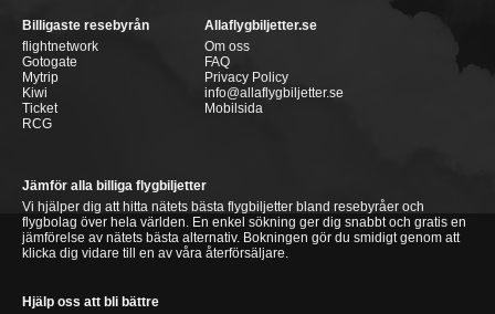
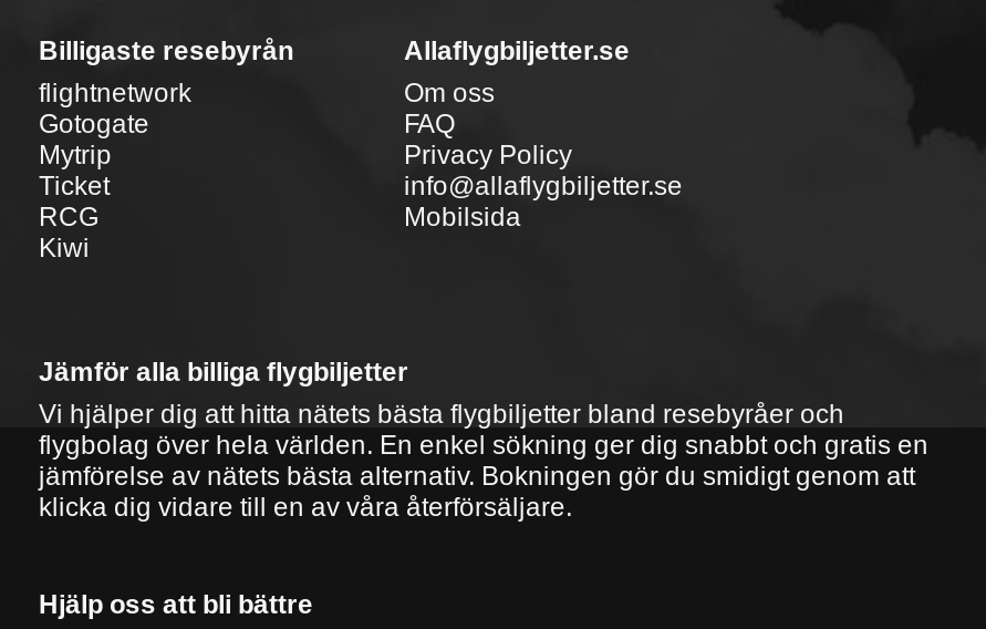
moved down: Kiwi
